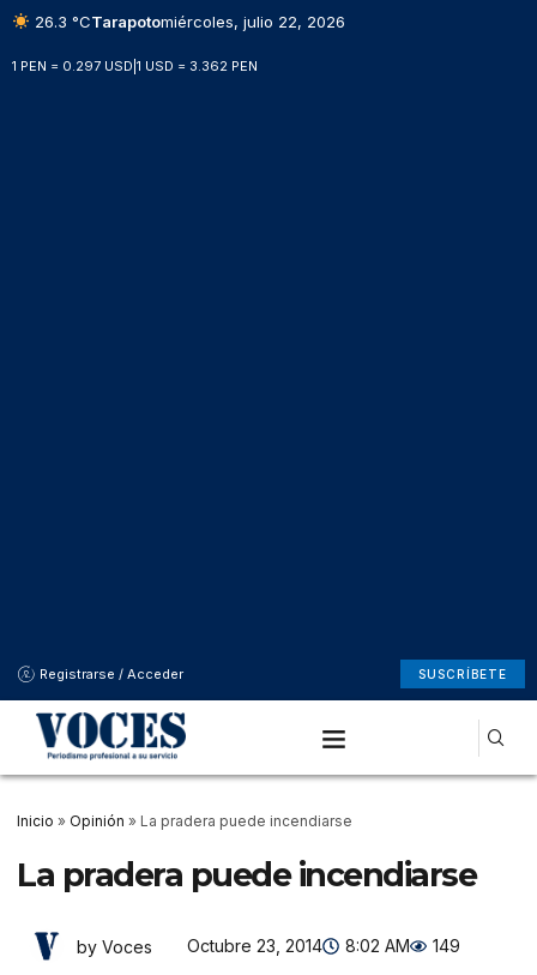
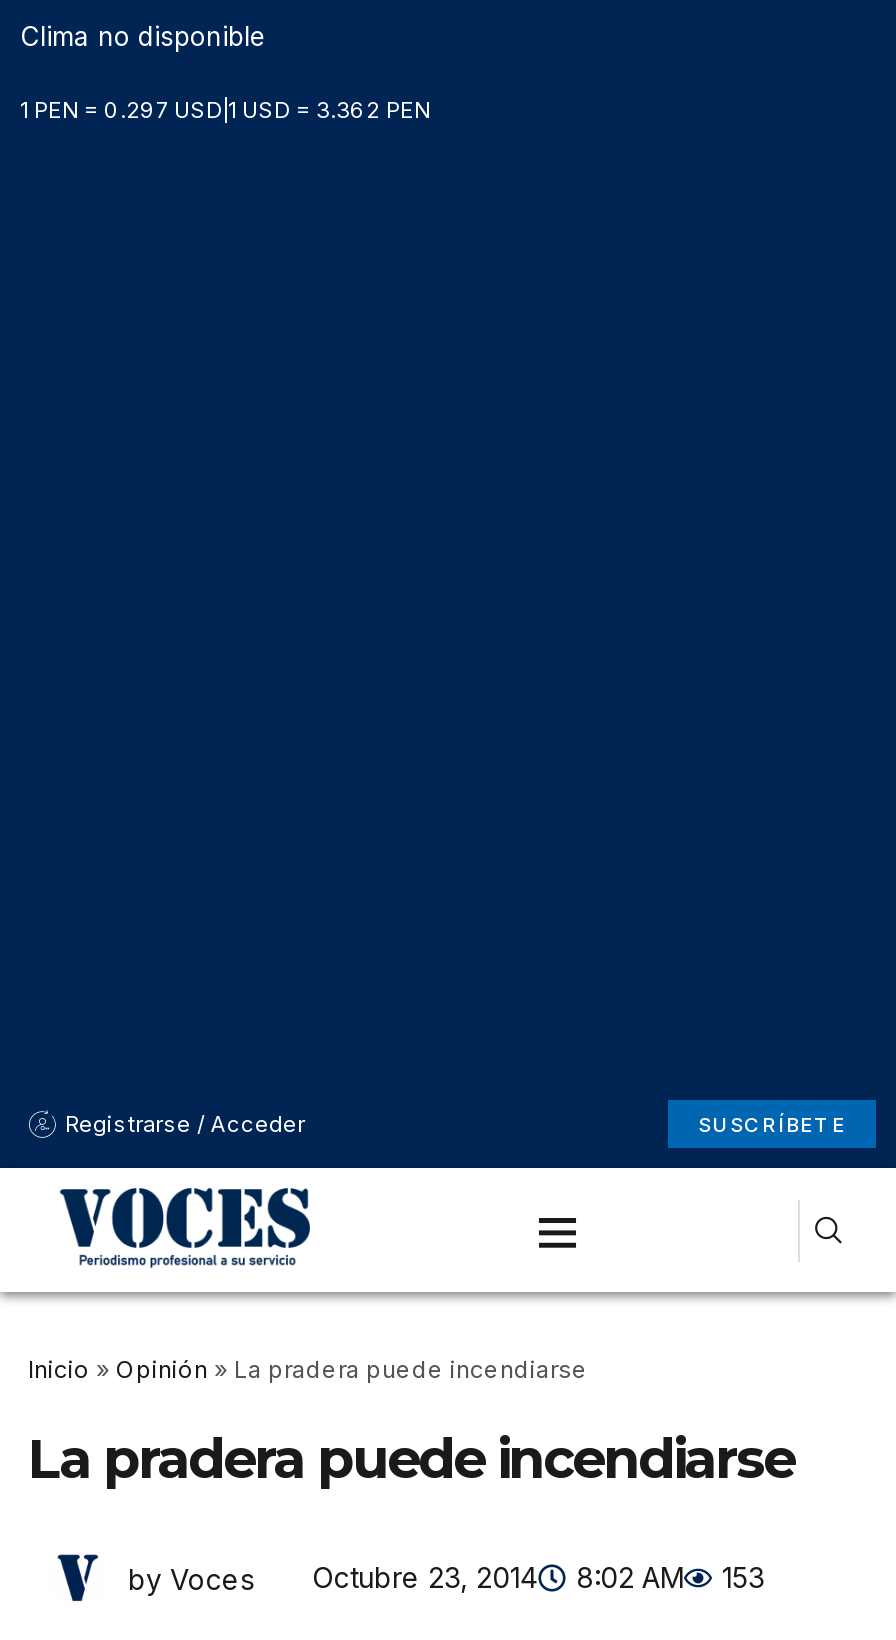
- 26.3 °CTarapotomiércoles, julio 22, 2026
+ Clima no disponible

- by Voces Octubre 23, 2014 8:02 AM 149
+ by Voces Octubre 23, 2014 8:02 AM 153
